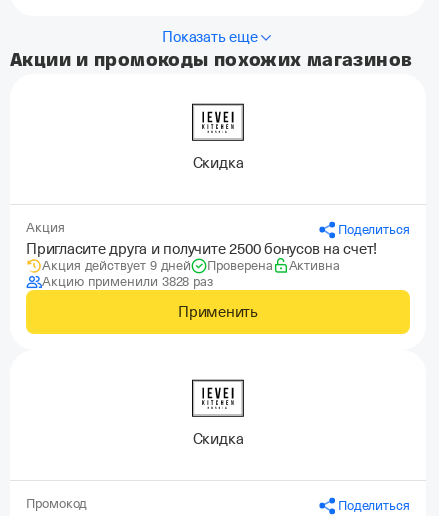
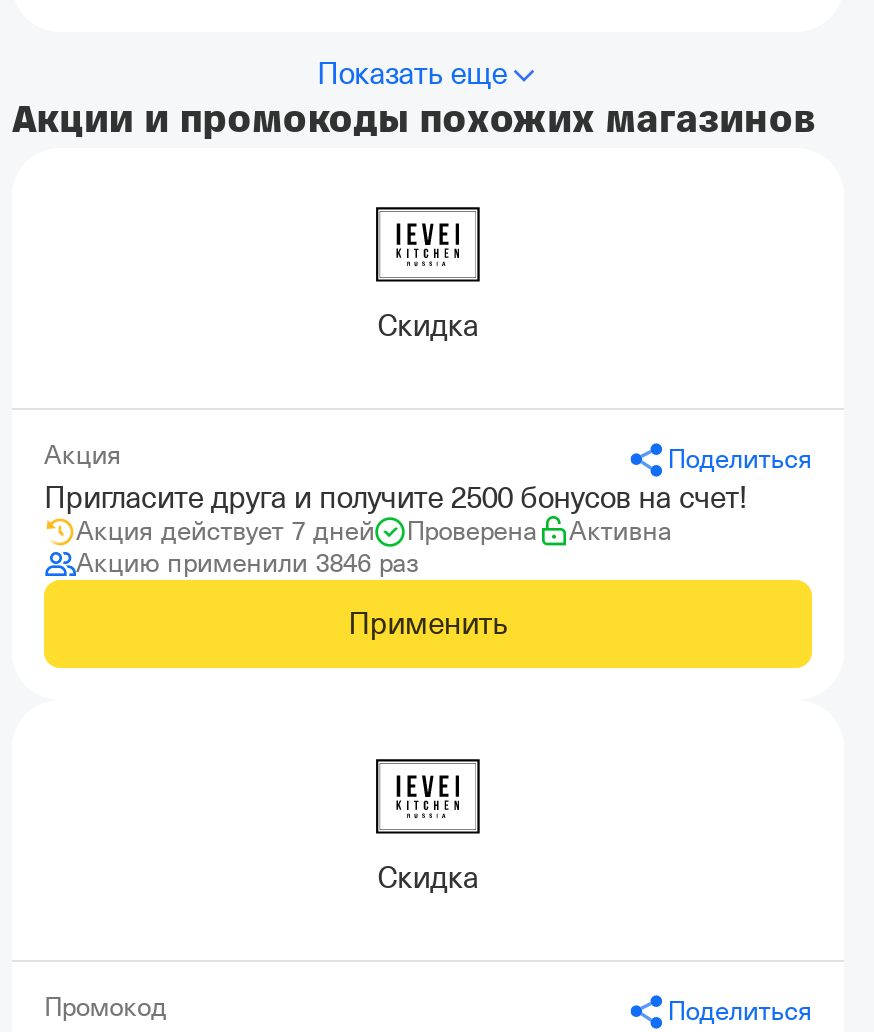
- Акция действует 9 дней
+ Акция действует 7 дней

- Акцию применили 3828 раз
+ Акцию применили 3846 раз
